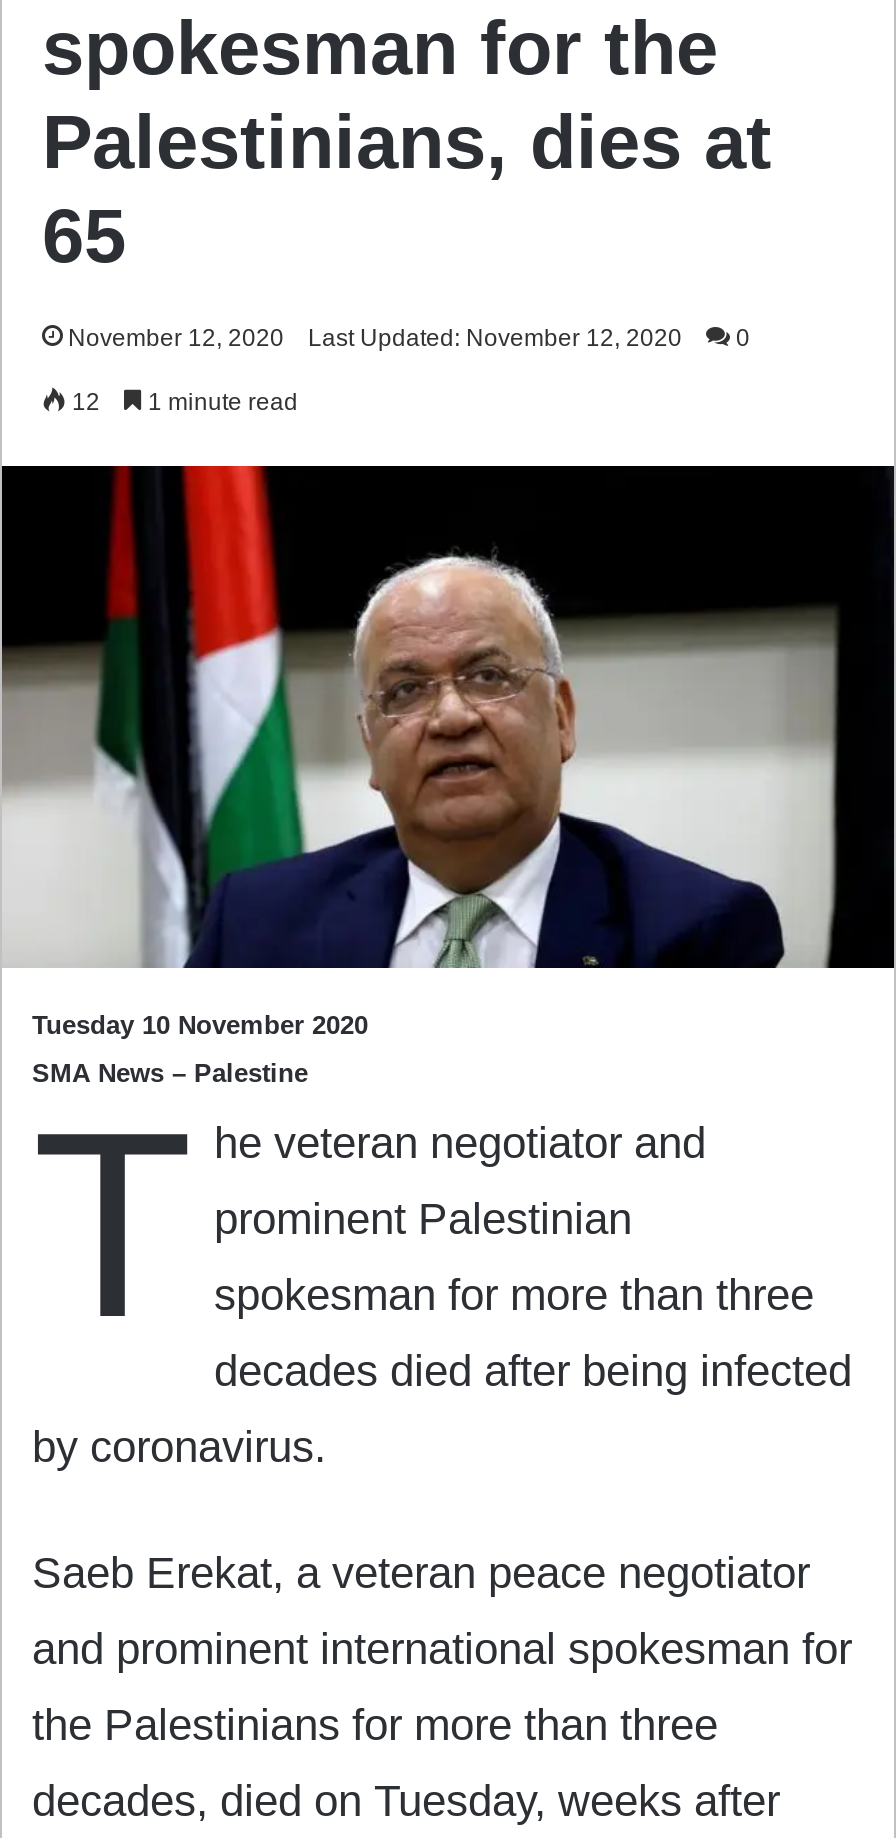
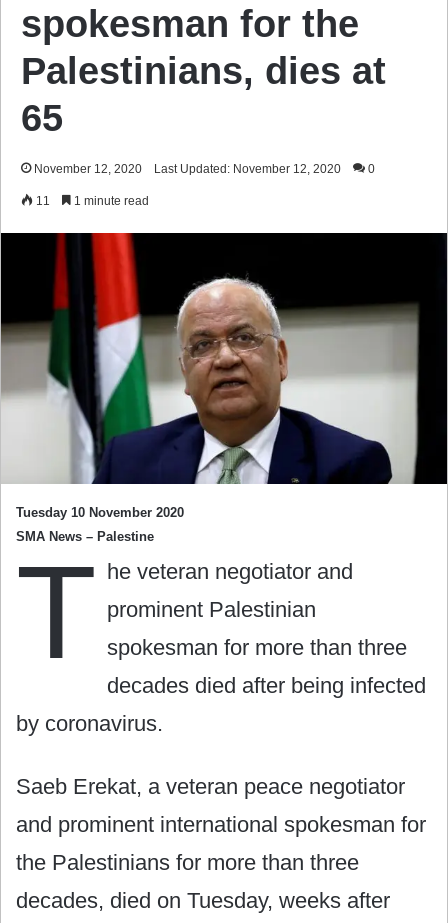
- 12 1 minute read
+ 11 1 minute read
